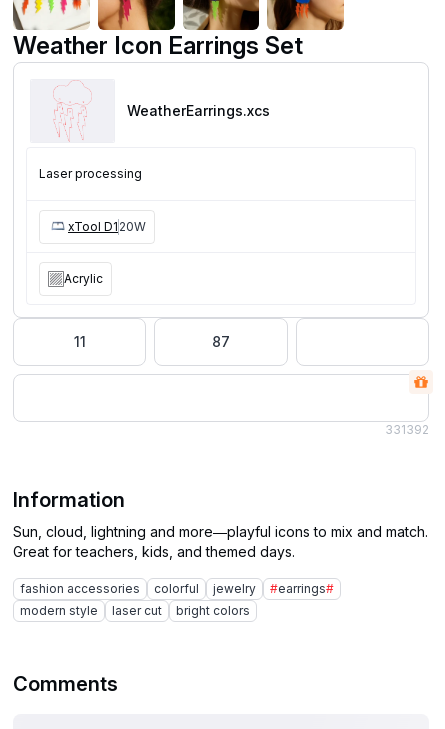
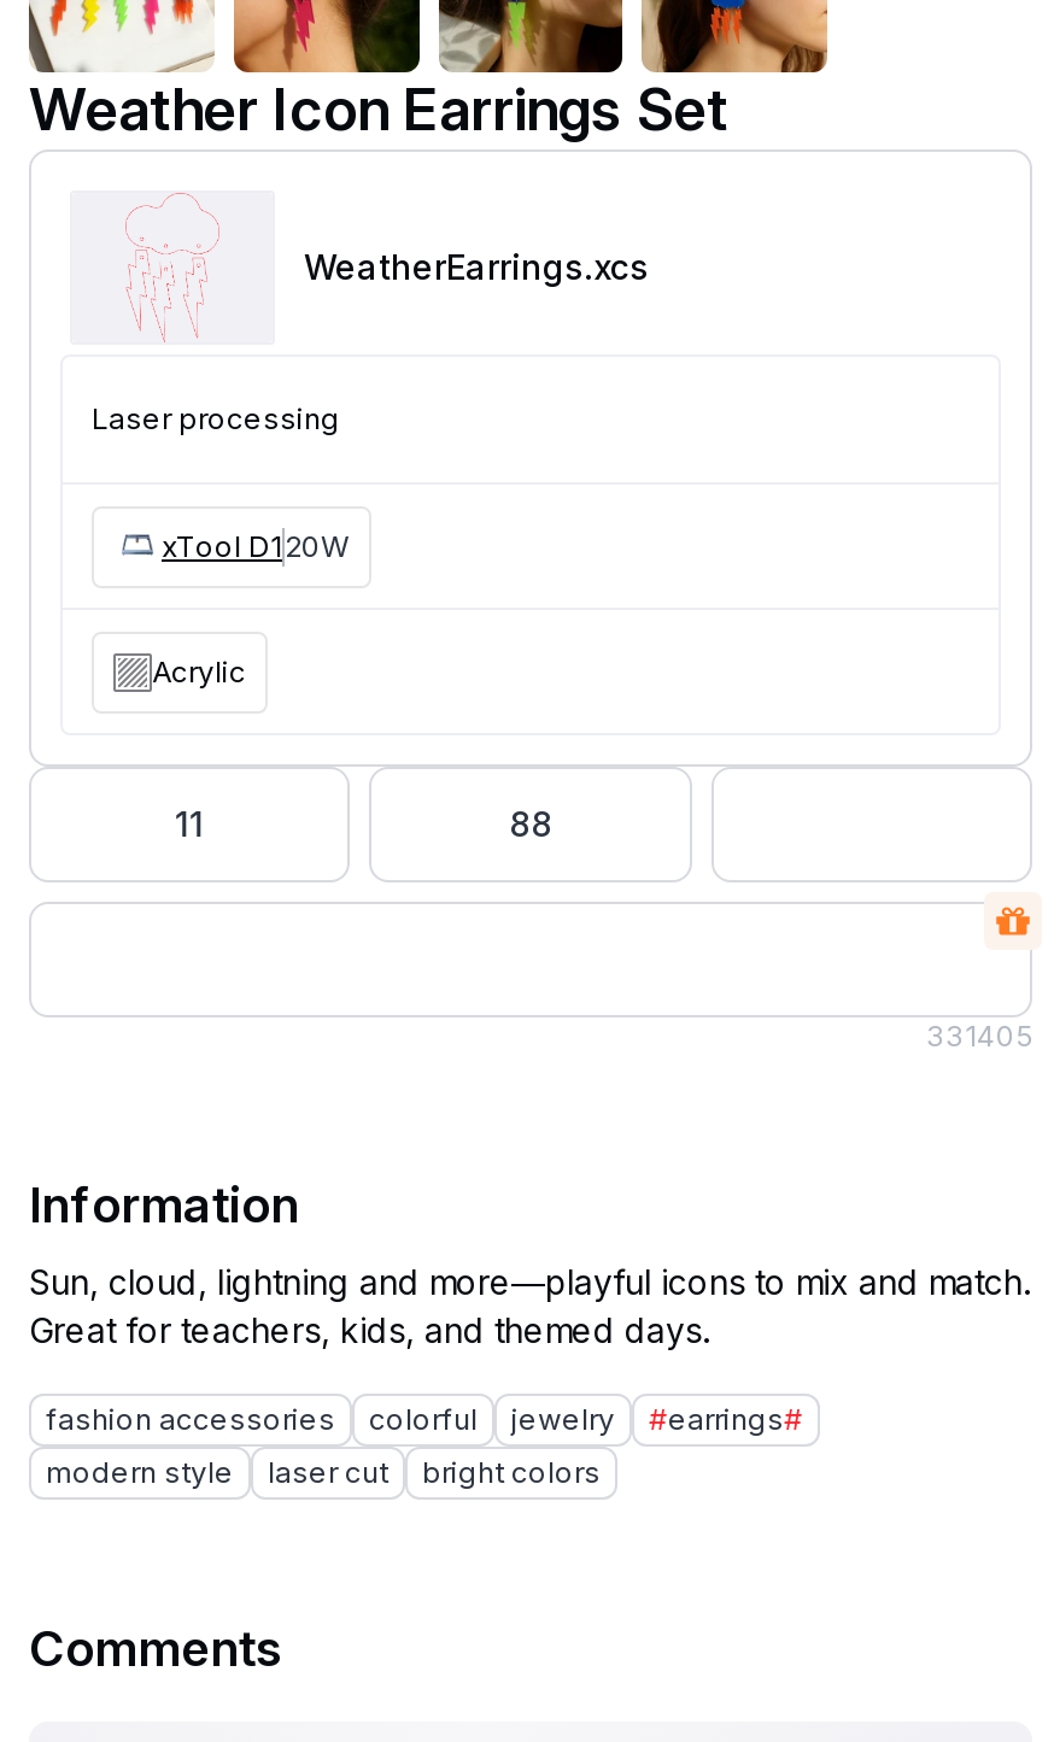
- 87
+ 88

- 331392
+ 331405
